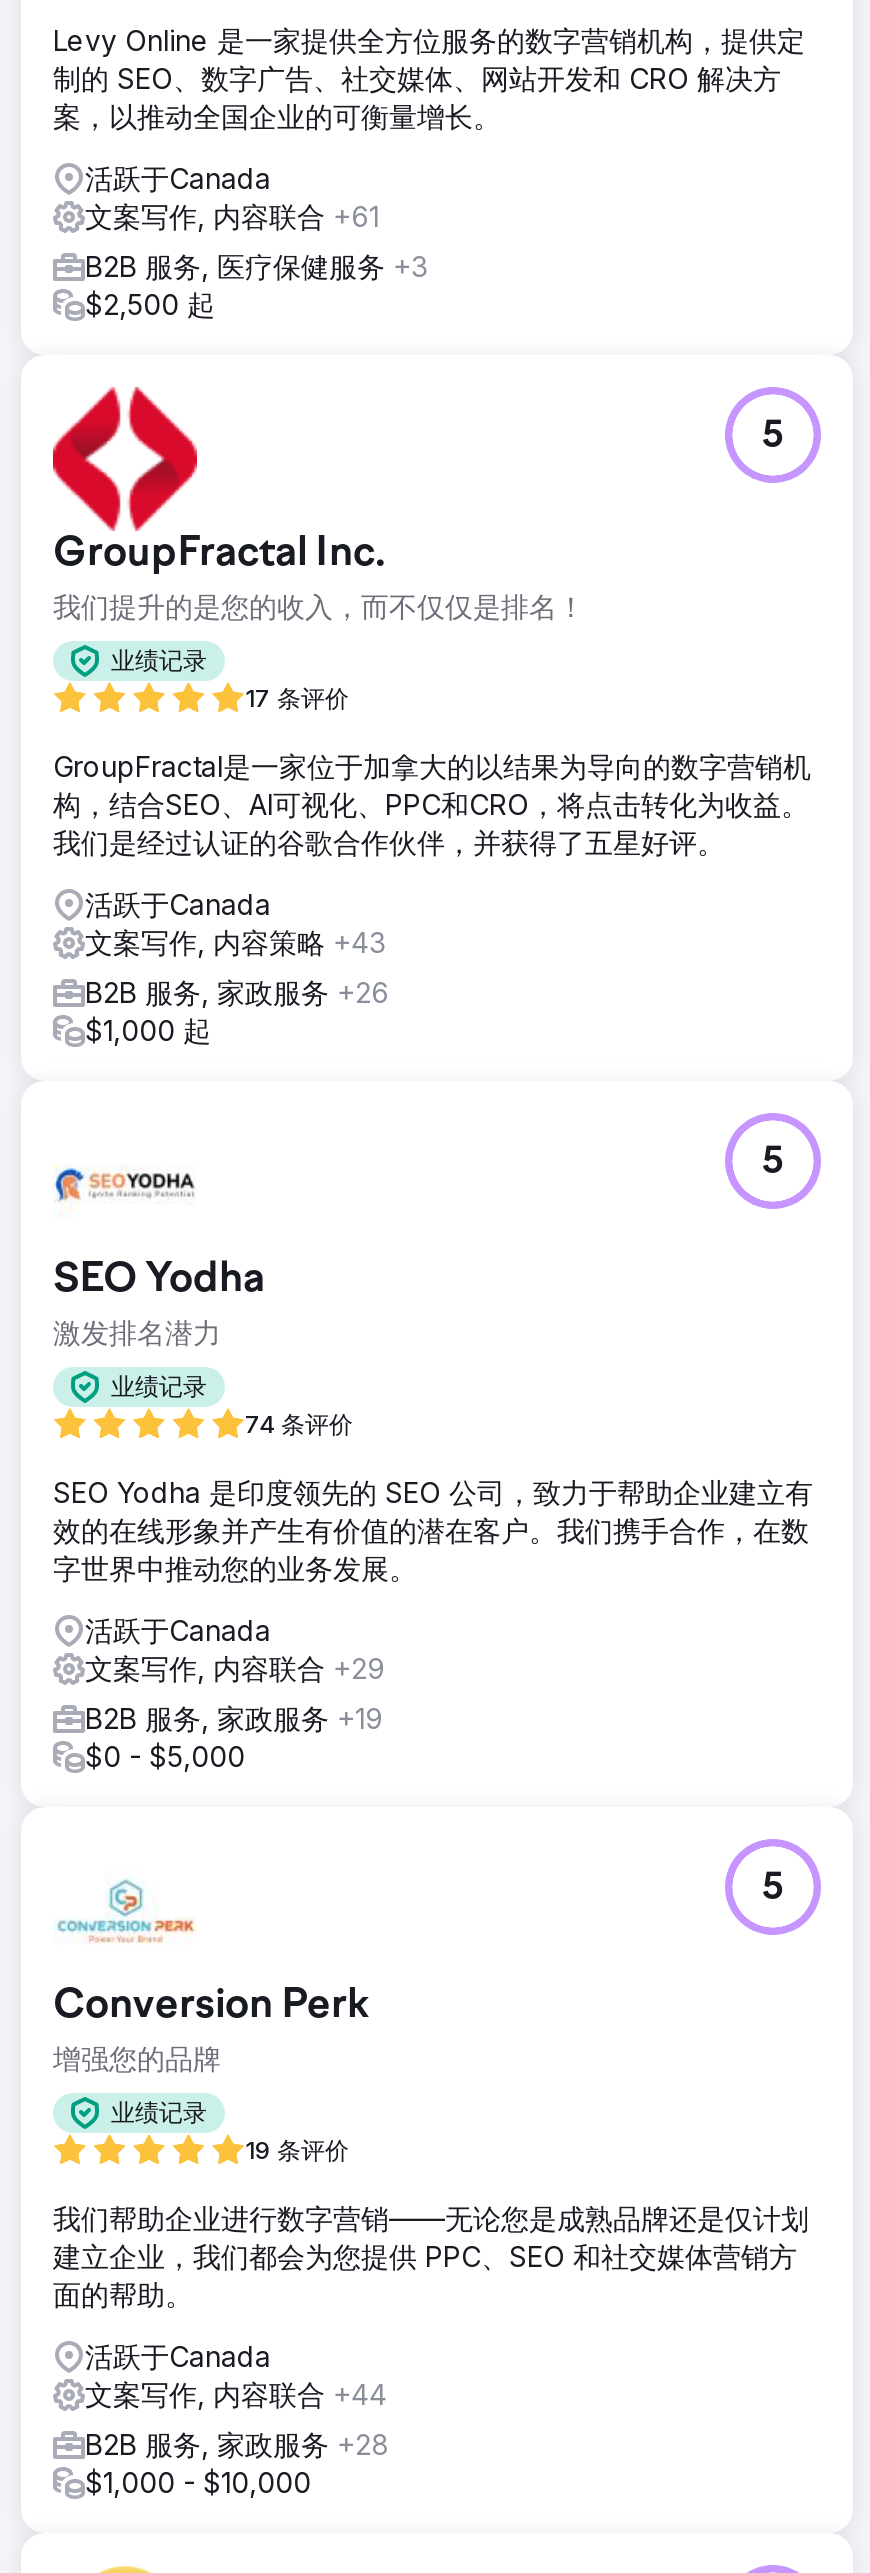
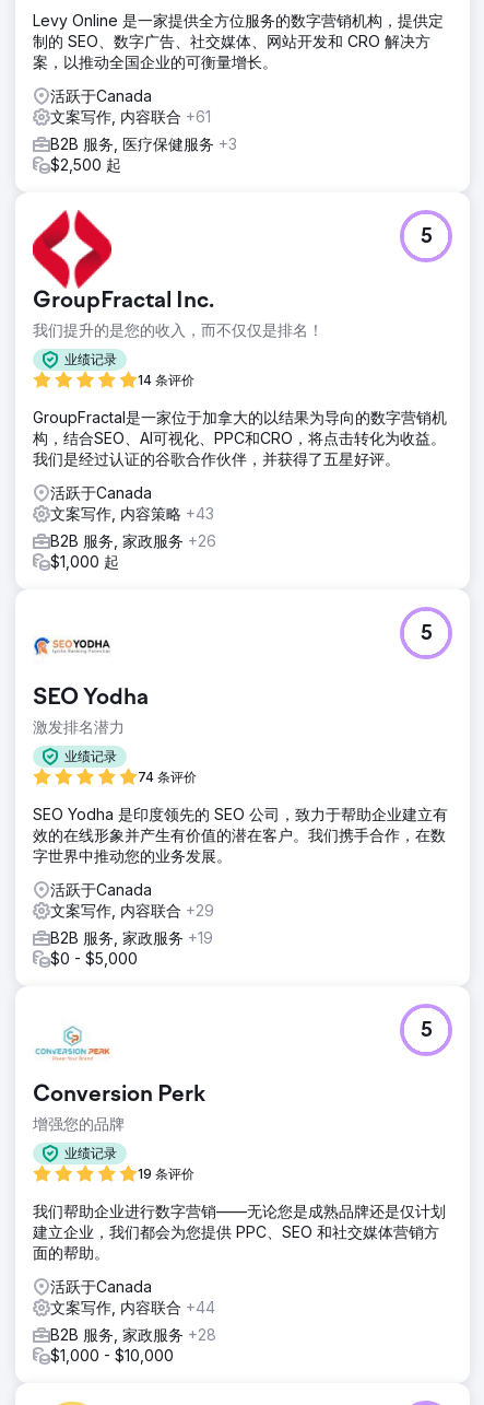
- 17 条评价
+ 14 条评价
